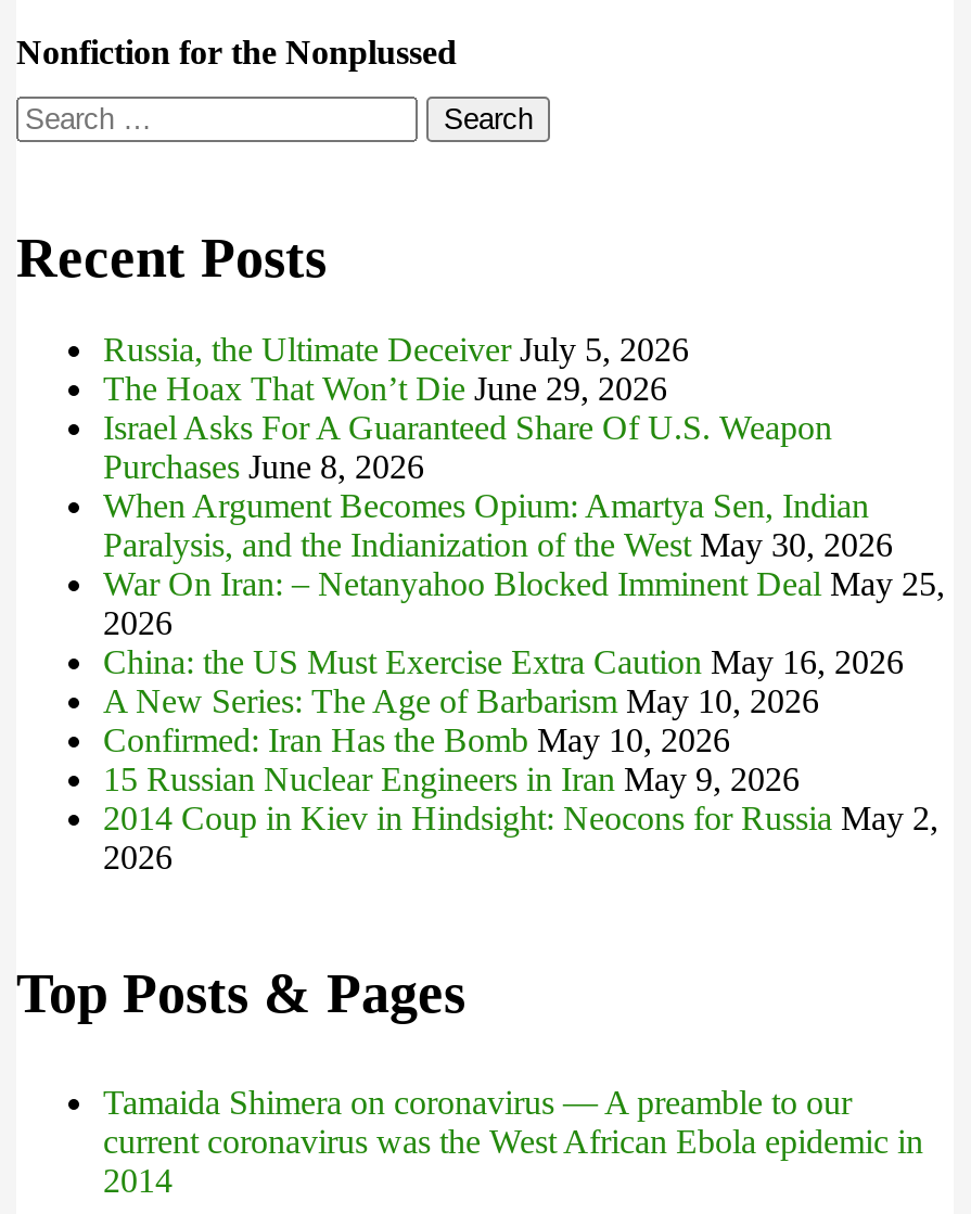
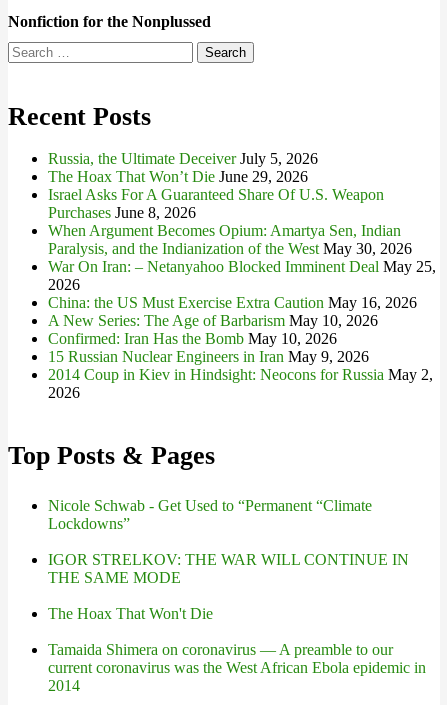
+ Nicole Schwab - Get Used to “Permanent “Climate
+ Lockdowns”
+ IGOR STRELKOV: THE WAR WILL CONTINUE IN
+ THE SAME MODE
+ The Hoax That Won't Die
